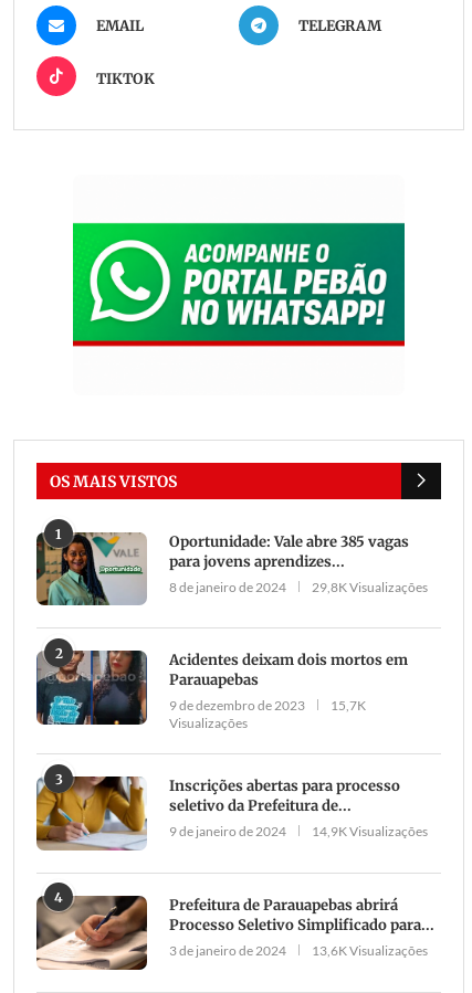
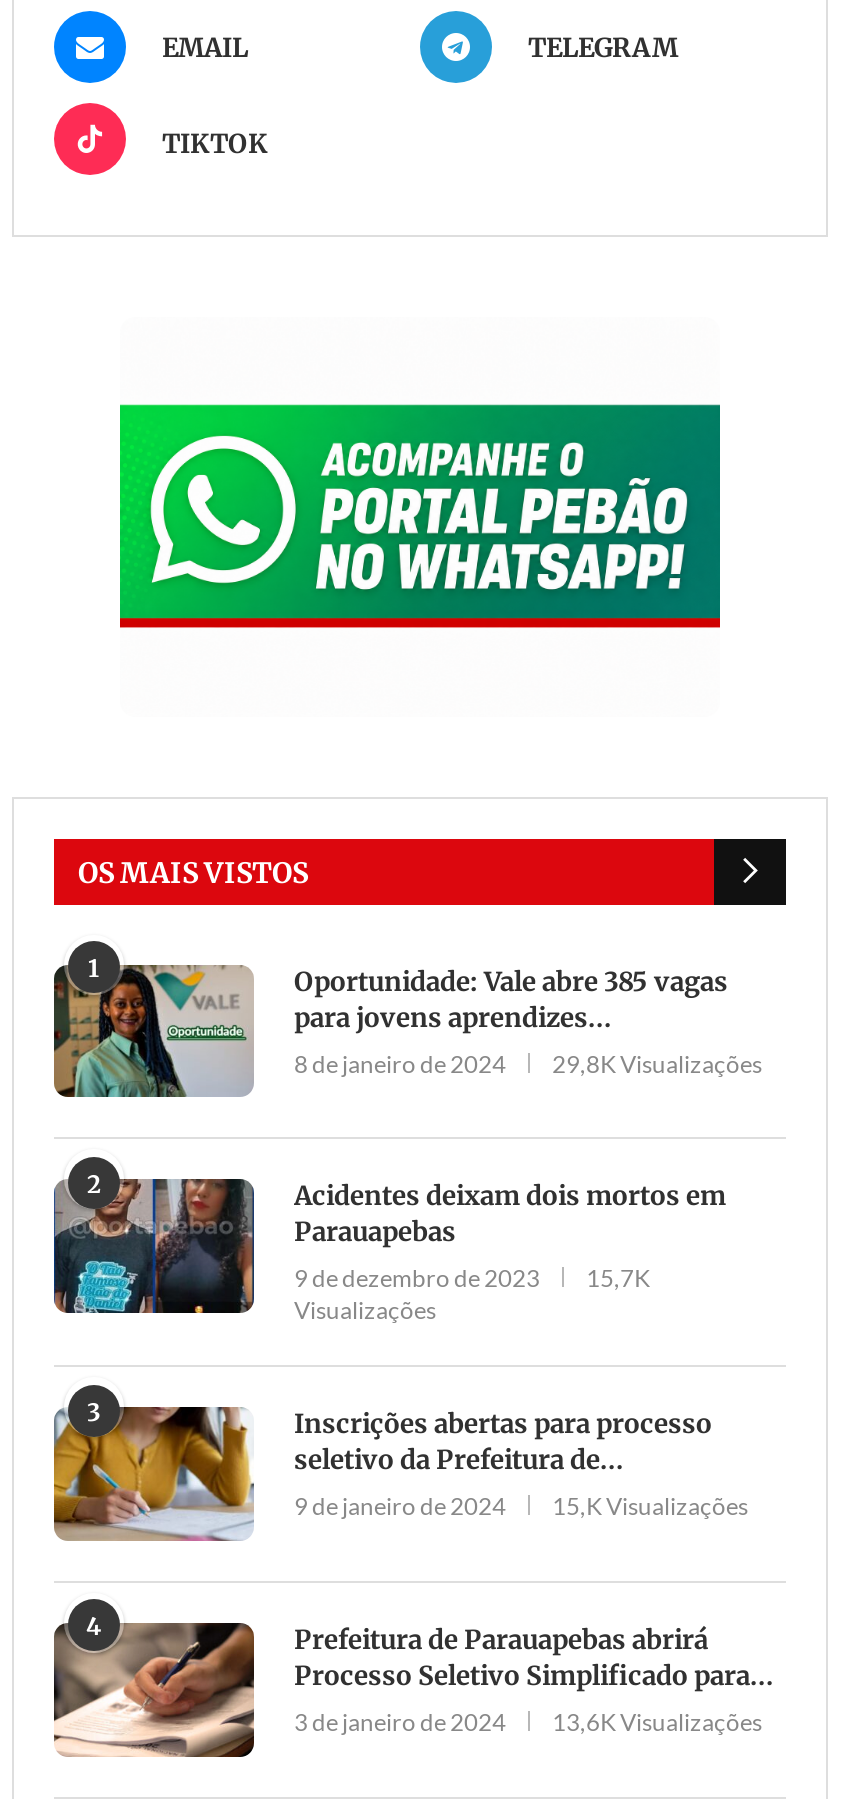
- 14,9K Visualizações
+ 15,K Visualizações
